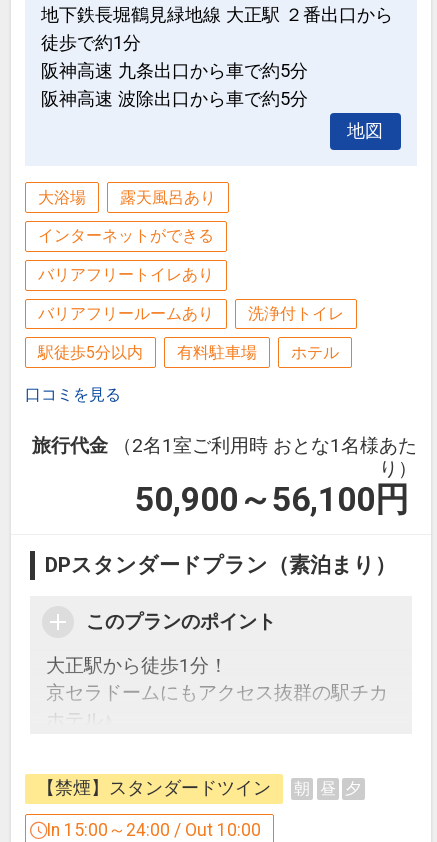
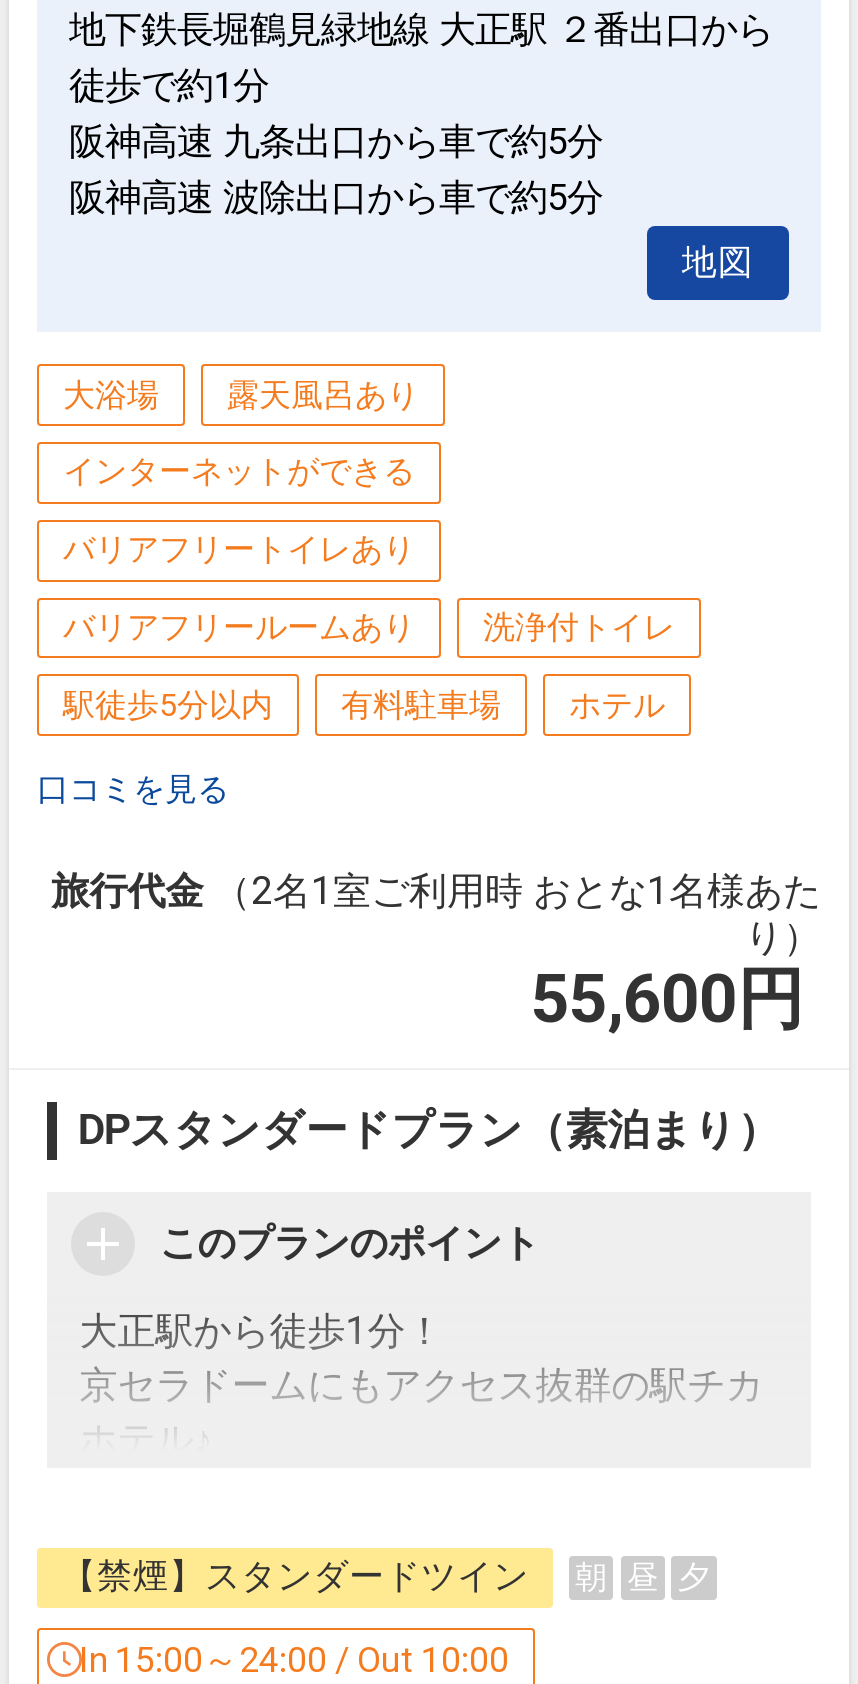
- 50,900～56,100円
+ 55,600円
